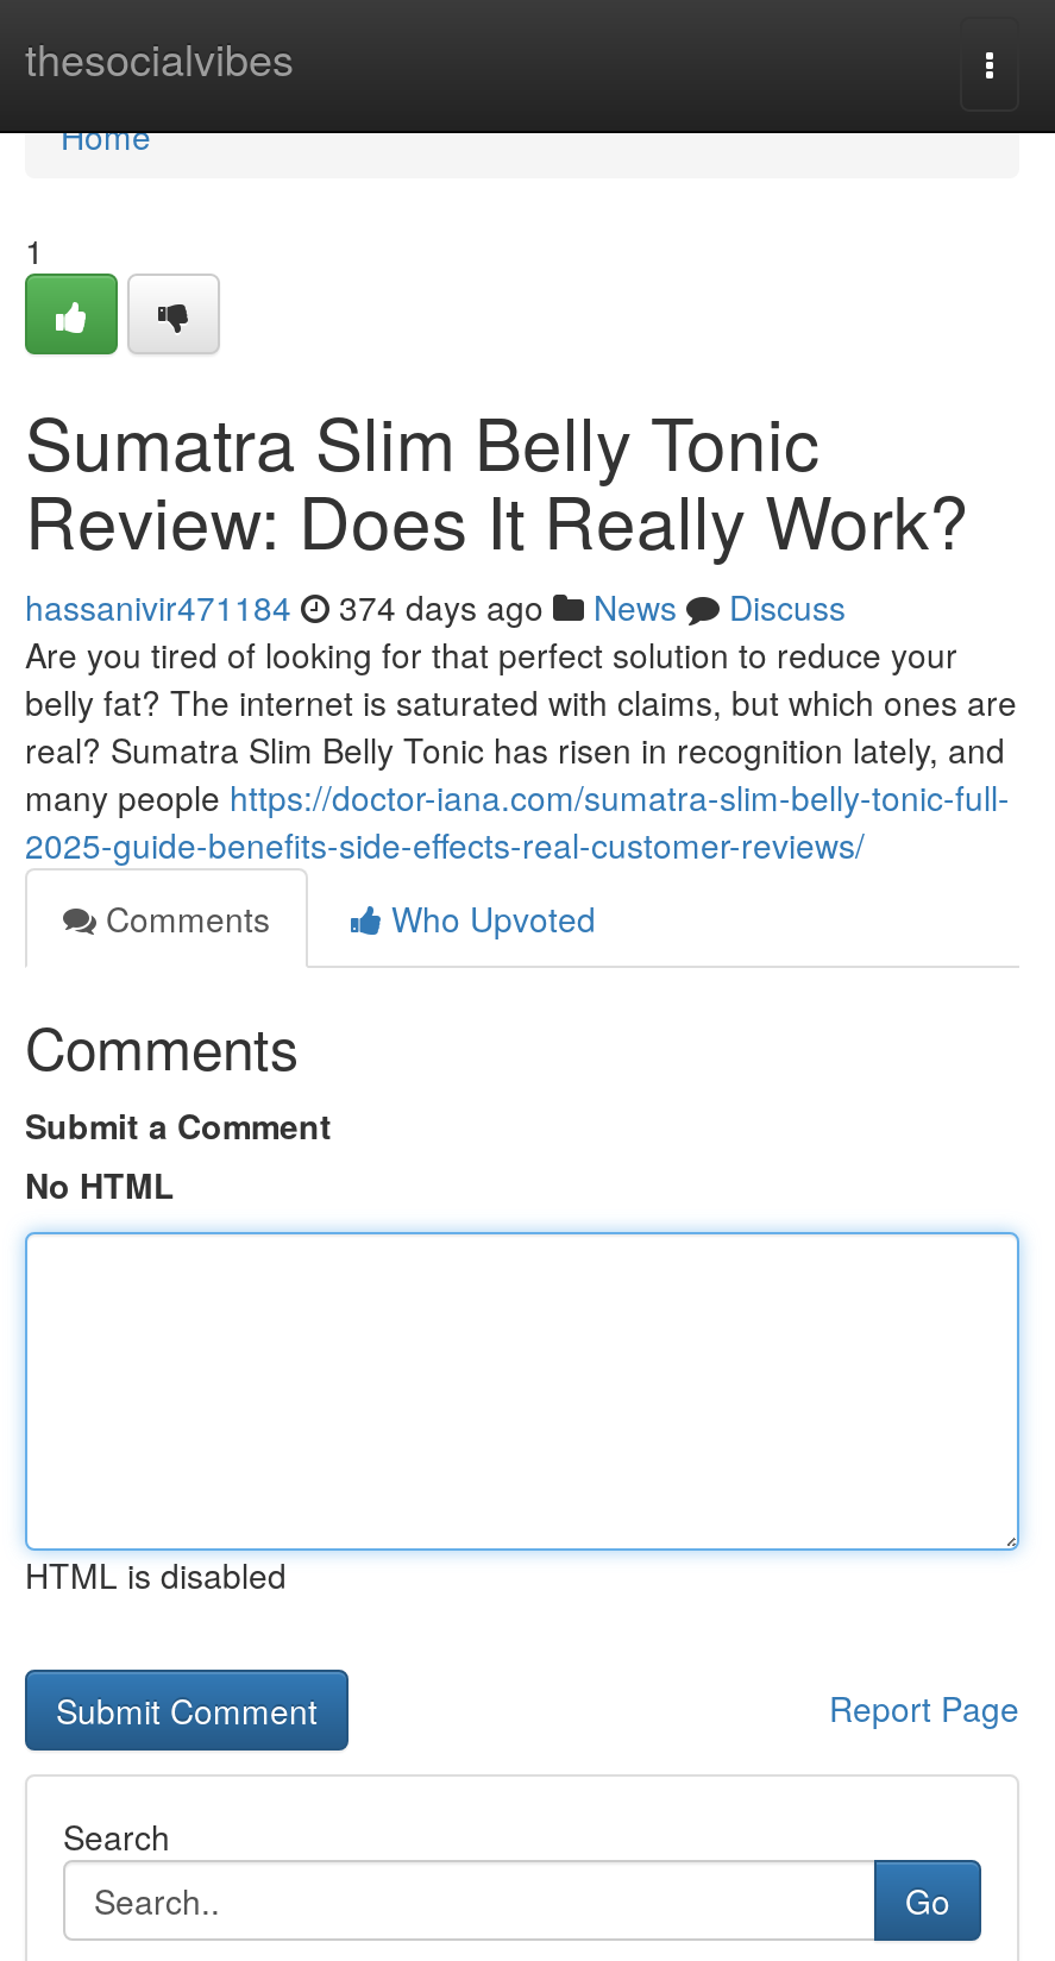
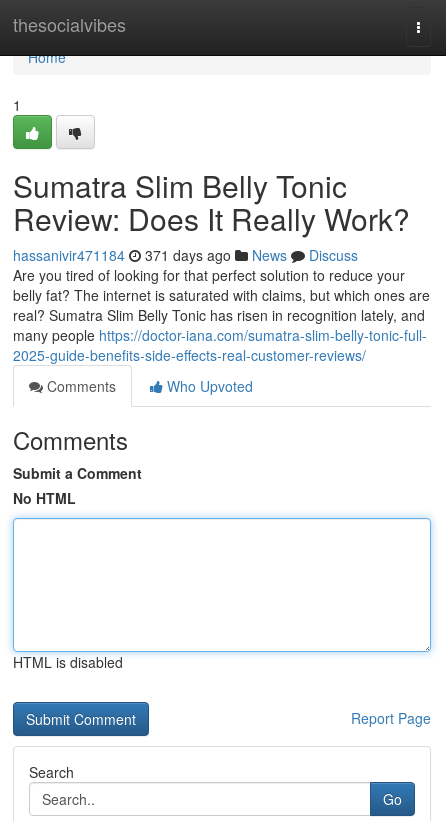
- hassanivir471184 374 days ago News Discuss
+ hassanivir471184 371 days ago News Discuss
